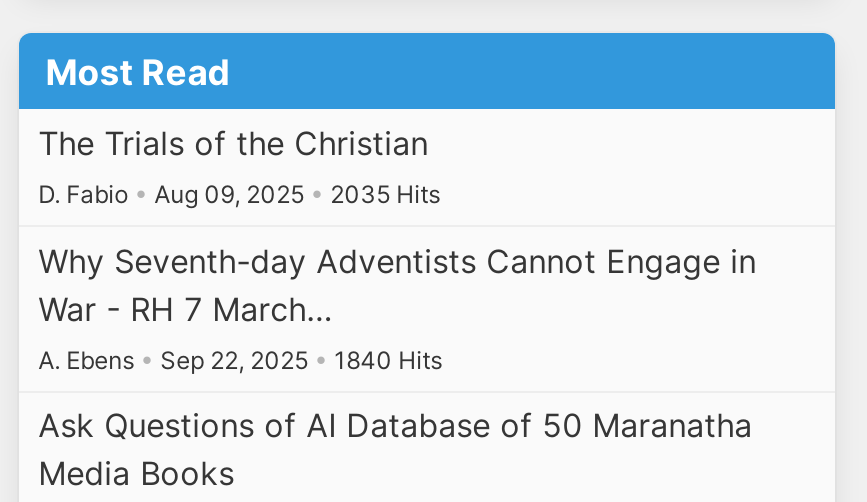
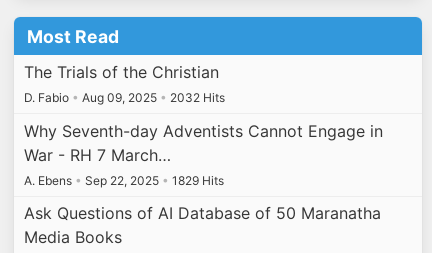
- D. Fabio • Aug 09, 2025 • 2035 Hits
+ D. Fabio • Aug 09, 2025 • 2032 Hits

- A. Ebens • Sep 22, 2025 • 1840 Hits
+ A. Ebens • Sep 22, 2025 • 1829 Hits
